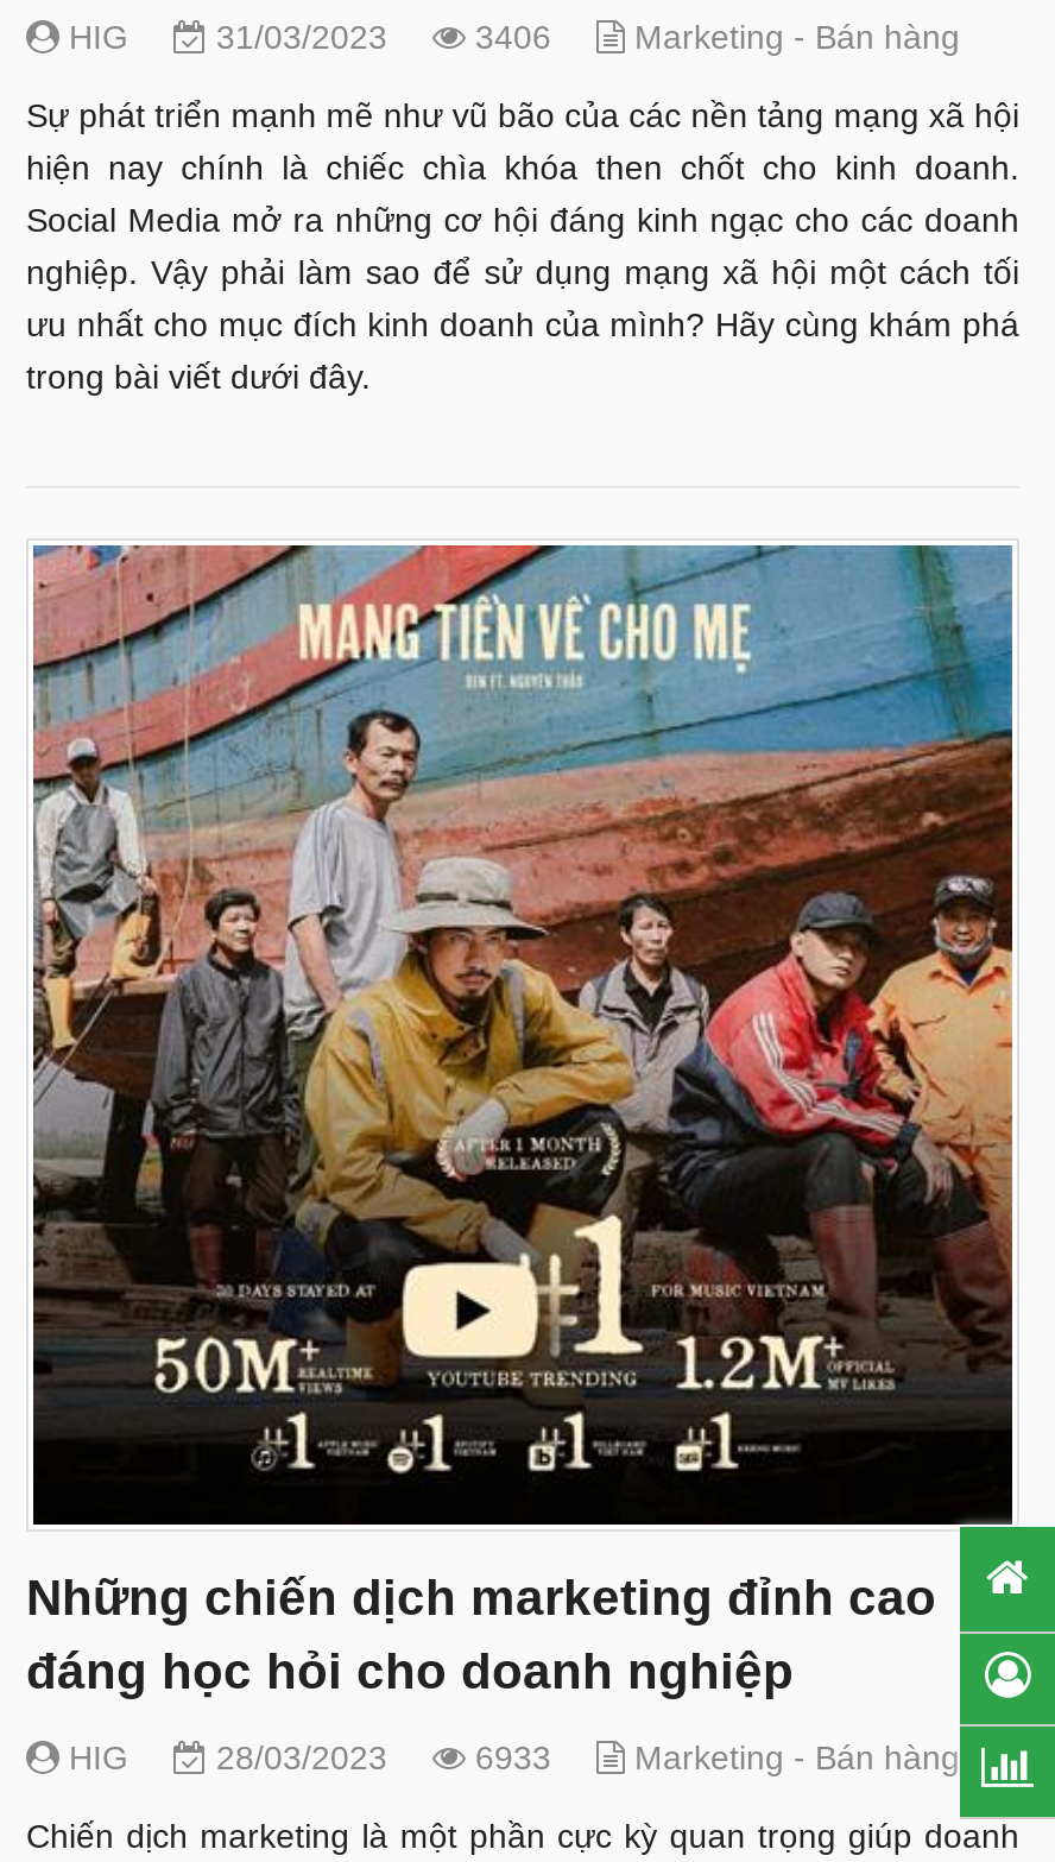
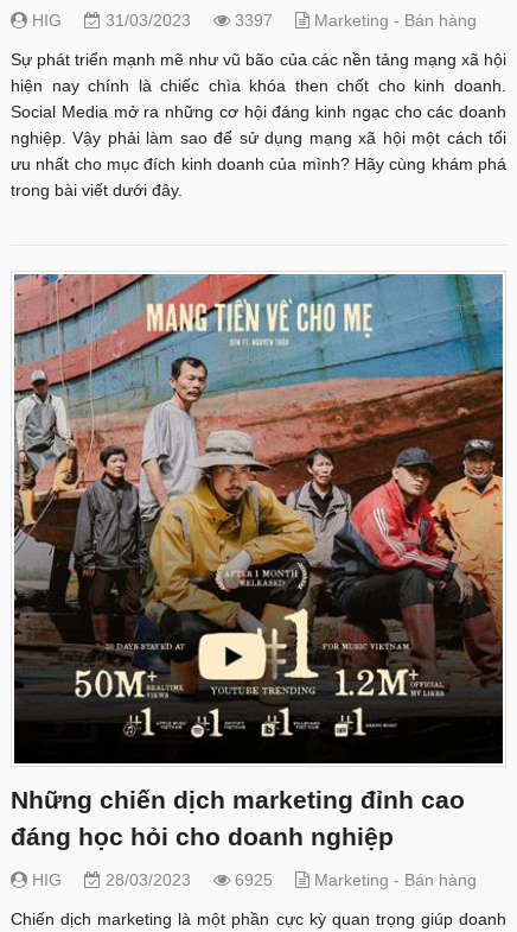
- 3406
+ 3397

- [image]

- 6933
+ 6925
